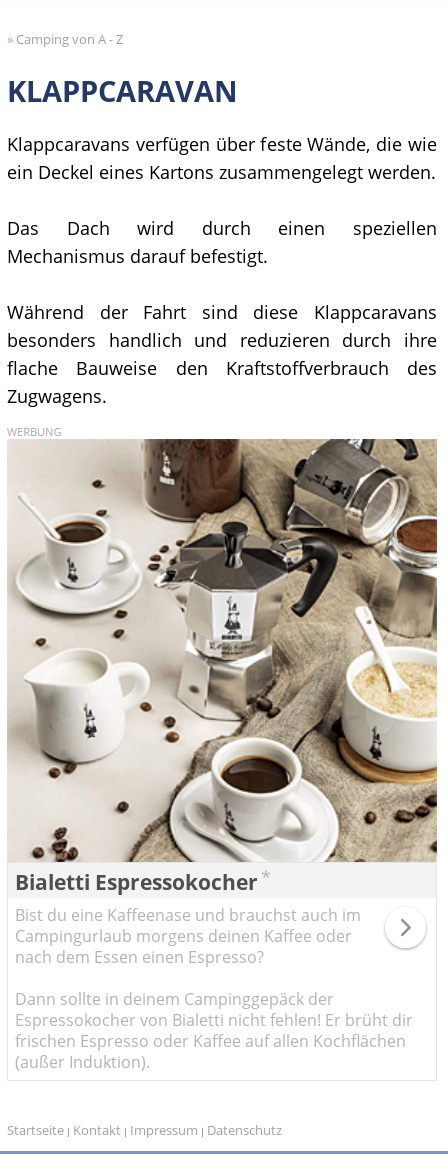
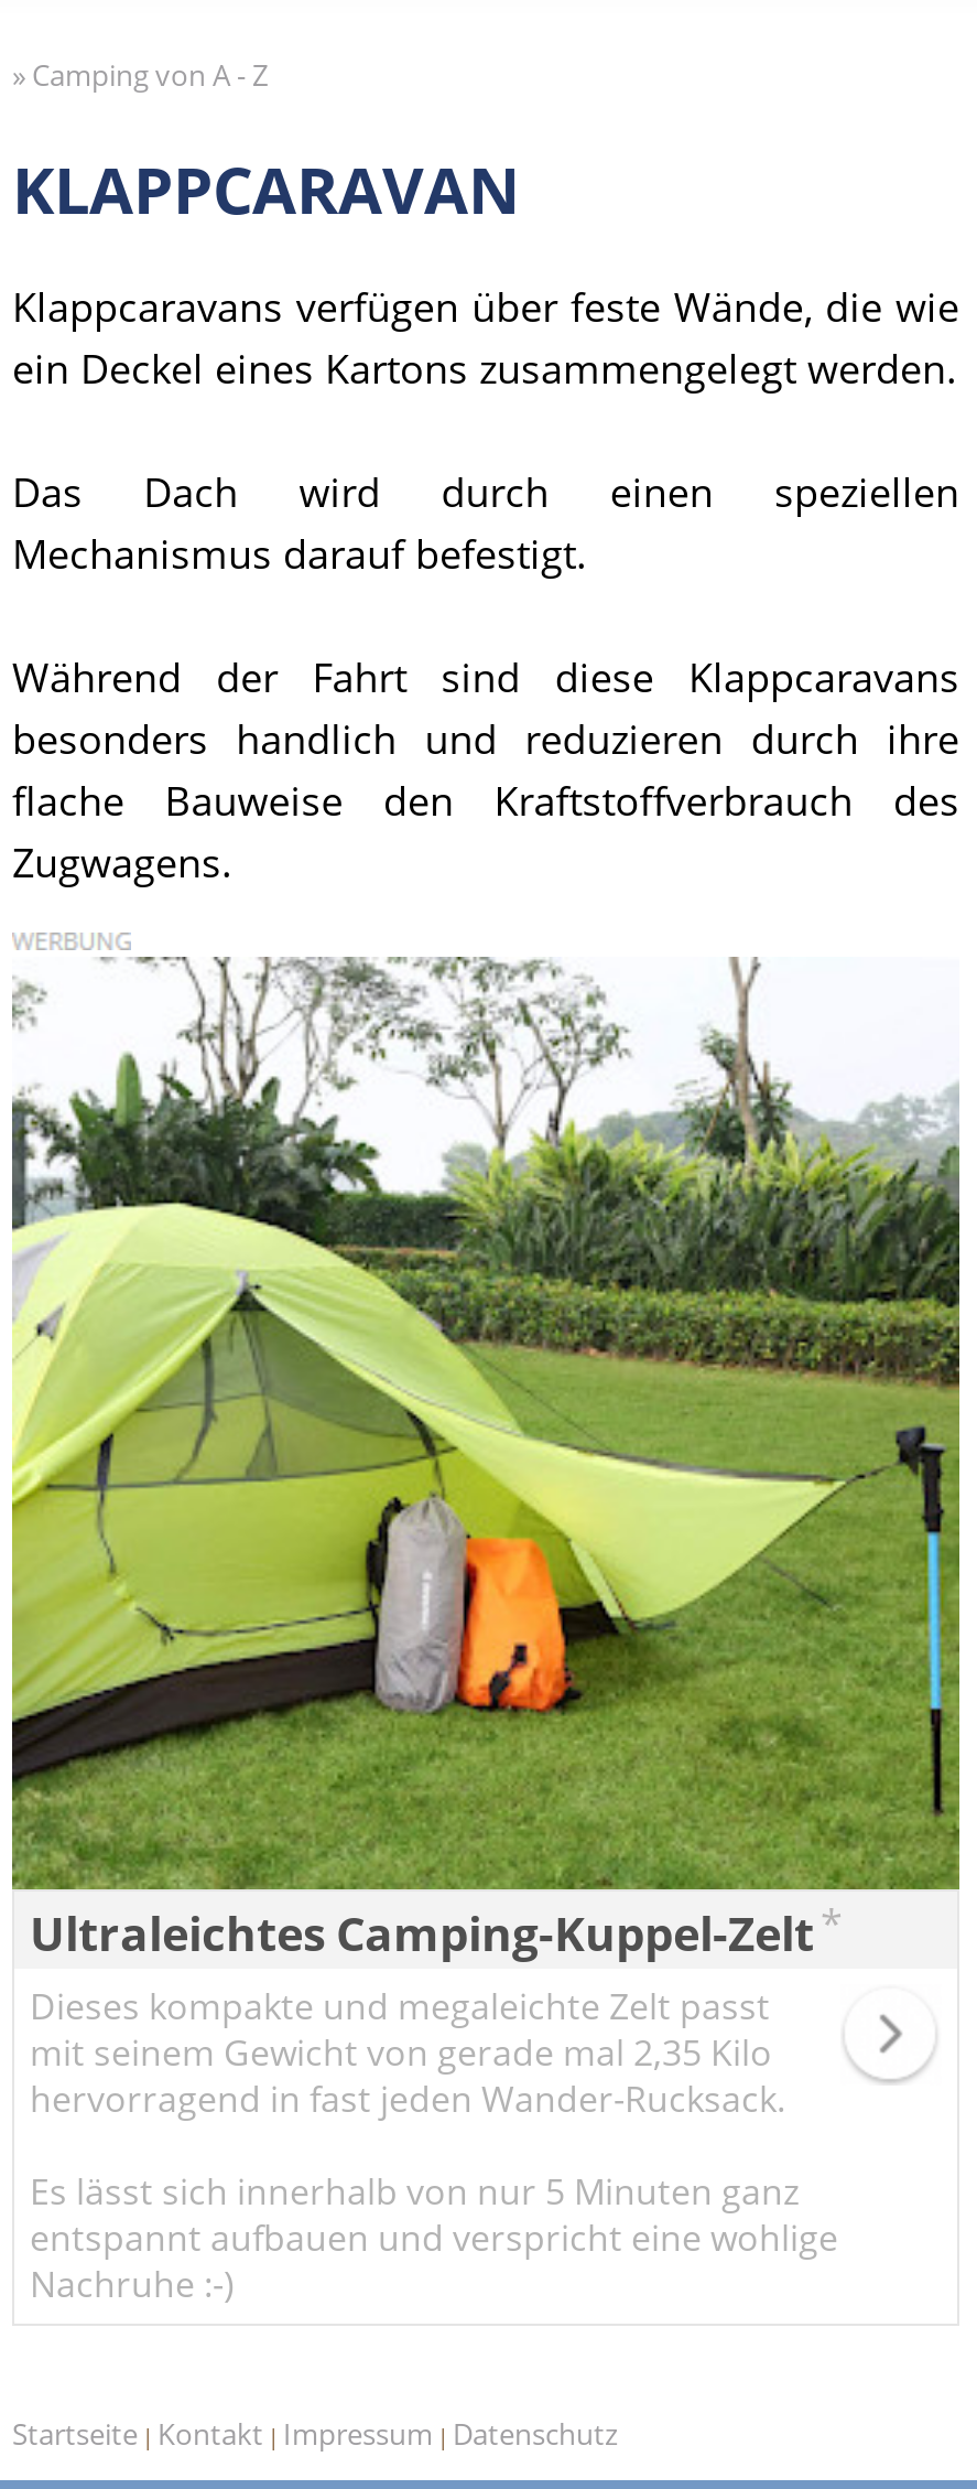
- [image]
- Bialetti Espressokocher *
- Bist du eine Kaffeenase und brauchst auch im
- Campingurlaub morgens deinen Kaffee oder
- nach dem Essen einen Espresso?
+ [image]
+ Ultraleichtes Camping-Kuppel-Zelt *
+ Dieses kompakte und megaleichte Zelt passt
+ mit seinem Gewicht von gerade mal 2,35 Kilo
+ hervorragend in fast jeden Wander-Rucksack.

- Dann sollte in deinem Campinggepäck der
- Espressokocher von Bialetti nicht fehlen! Er brüht dir
- frischen Espresso oder Kaffee auf allen Kochflächen
- (außer Induktion).
+ Es lässt sich innerhalb von nur 5 Minuten ganz
+ entspannt aufbauen und verspricht eine wohlige
+ Nachruhe :-)
